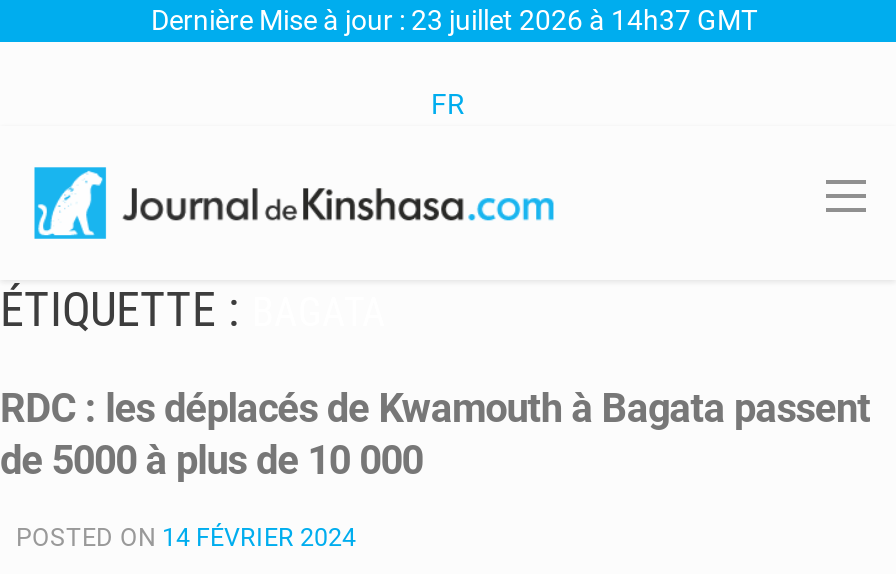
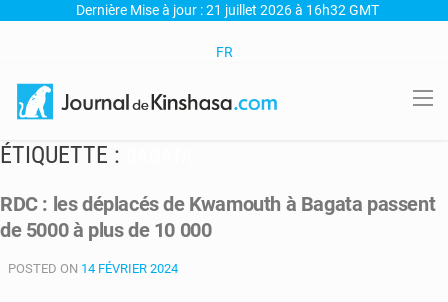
- Dernière Mise à jour : 23 juillet 2026 à 14h37 GMT
+ Dernière Mise à jour : 21 juillet 2026 à 16h32 GMT
